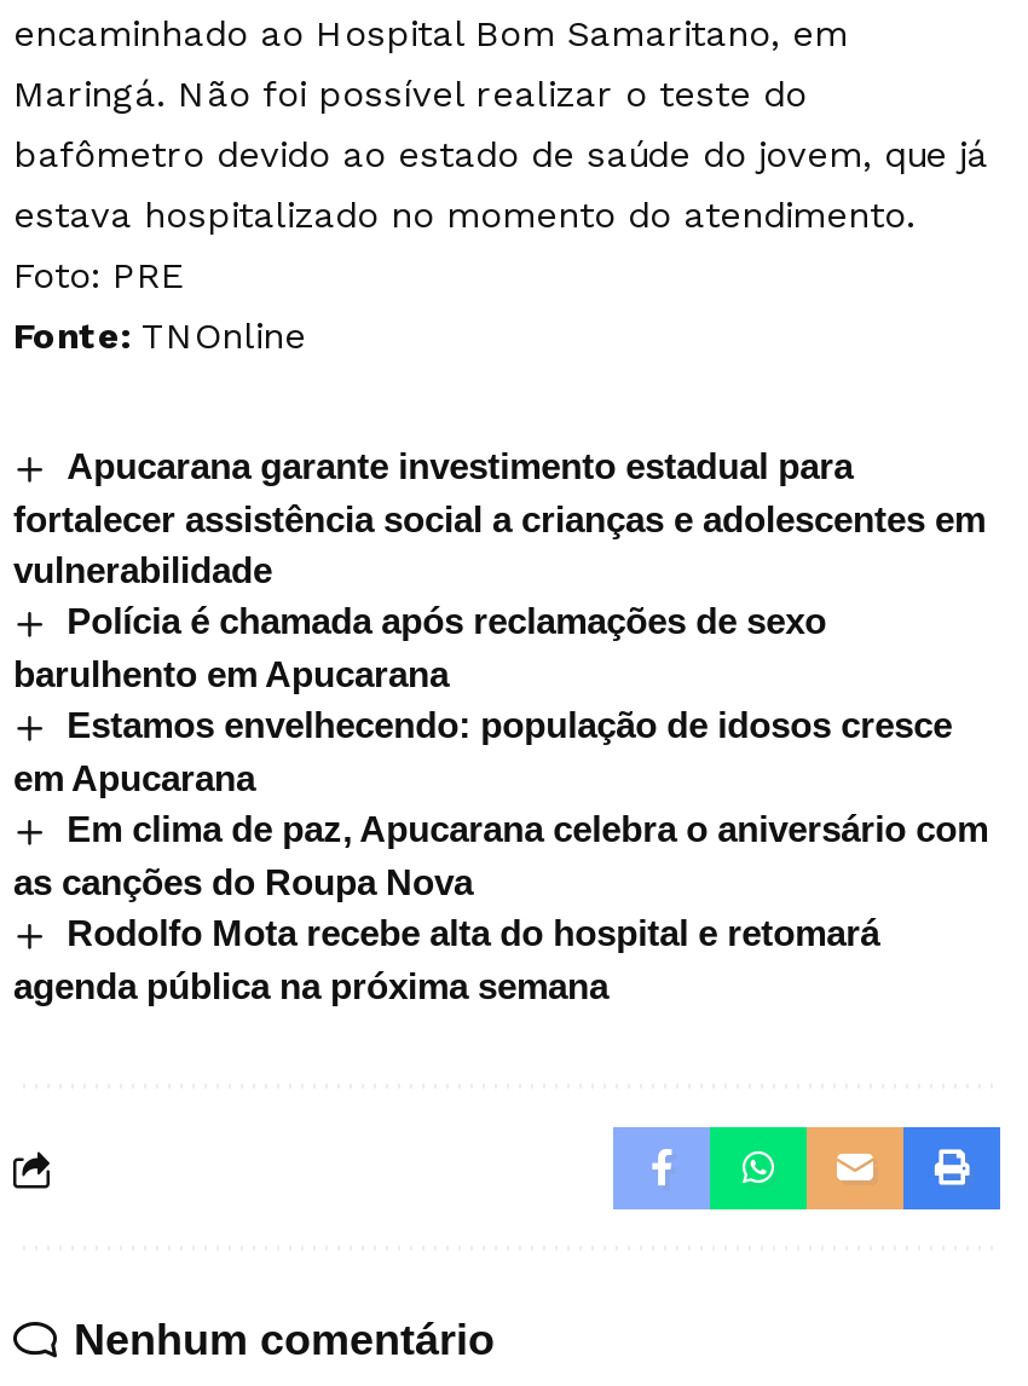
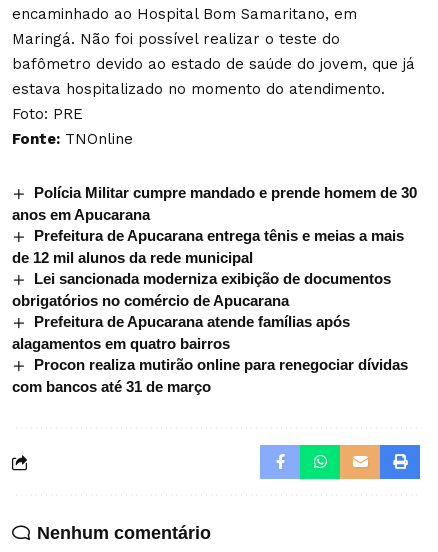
- Apucarana garante investimento estadual para
- fortalecer assistência social a crianças e adolescentes em
- vulnerabilidade
- Polícia é chamada após reclamações de sexo
- barulhento em Apucarana
- Estamos envelhecendo: população de idosos cresce
- em Apucarana
- Em clima de paz, Apucarana celebra o aniversário com
- as canções do Roupa Nova
- Rodolfo Mota recebe alta do hospital e retomará
- agenda pública na próxima semana
+ Polícia Militar cumpre mandado e prende homem de 30
+ anos em Apucarana
+ Prefeitura de Apucarana entrega tênis e meias a mais
+ de 12 mil alunos da rede municipal
+ Lei sancionada moderniza exibição de documentos
+ obrigatórios no comércio de Apucarana
+ Prefeitura de Apucarana atende famílias após
+ alagamentos em quatro bairros
+ Procon realiza mutirão online para renegociar dívidas
+ com bancos até 31 de março
